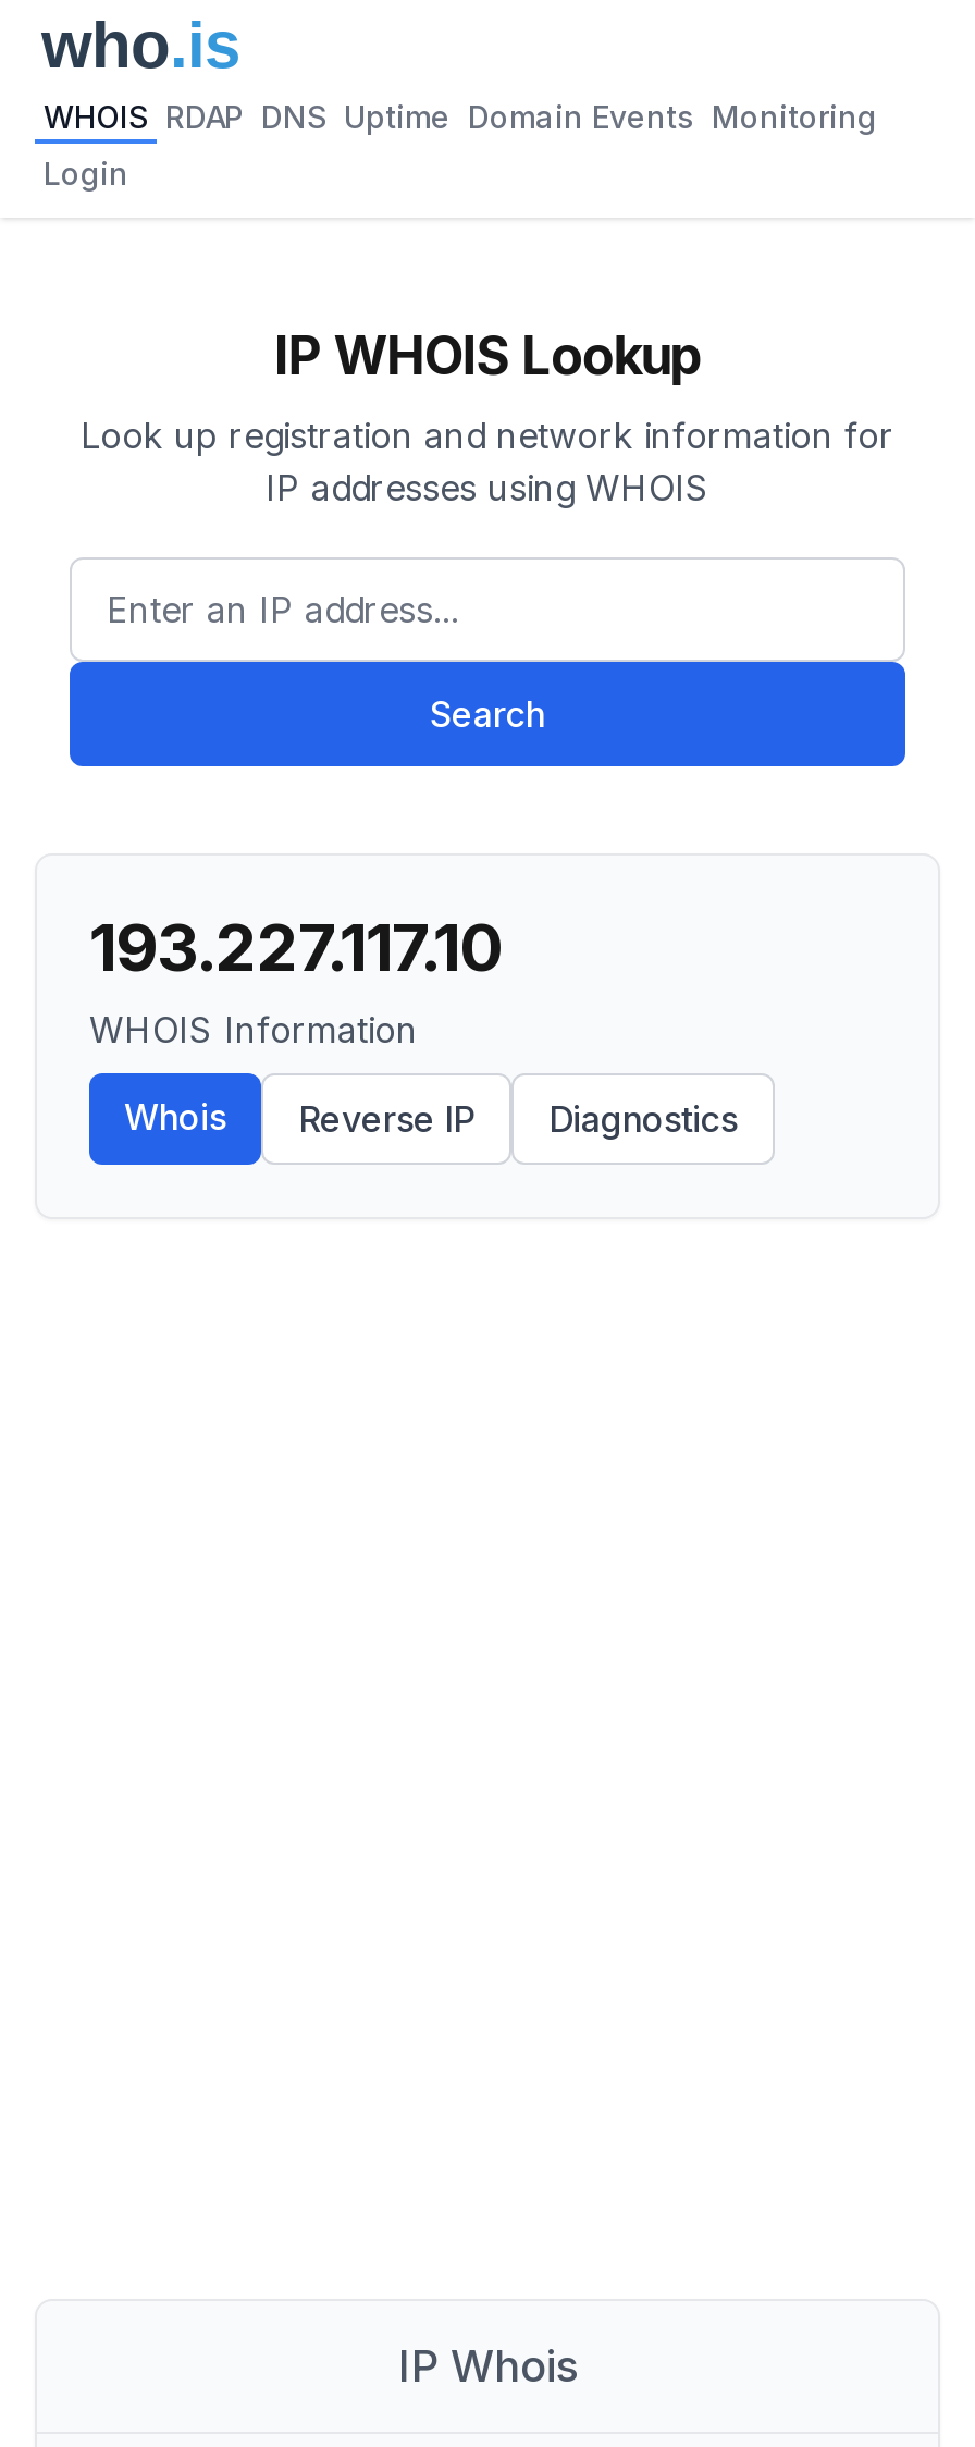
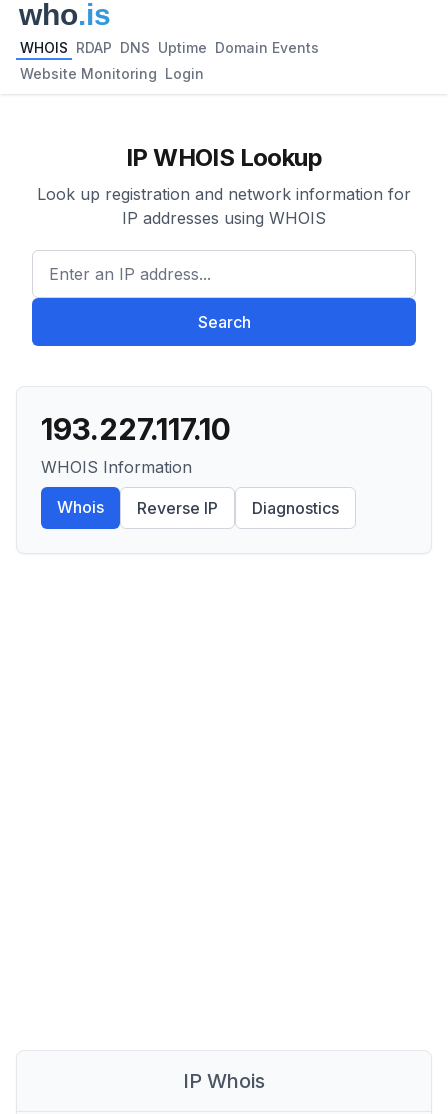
- WHOIS RDAP DNS Uptime Domain Events Monitoring
+ WHOIS RDAP DNS Uptime Domain Events

- Login
+ Website Monitoring Login
